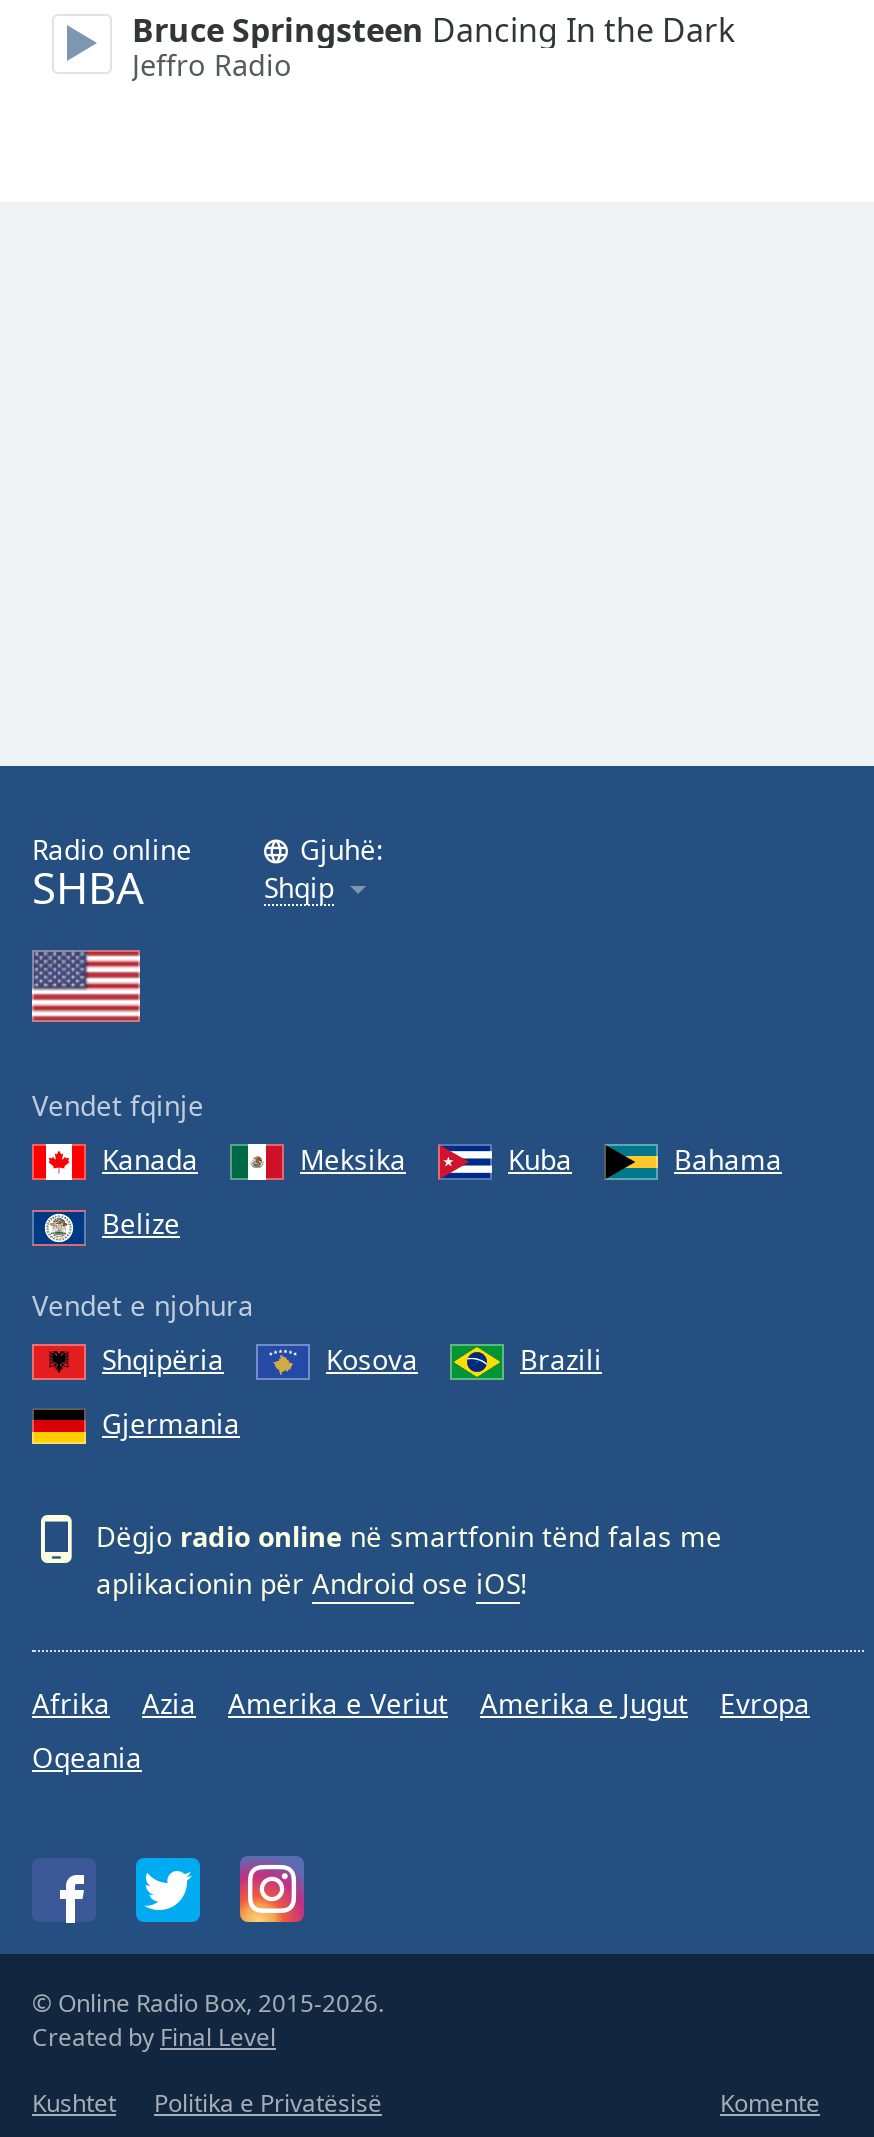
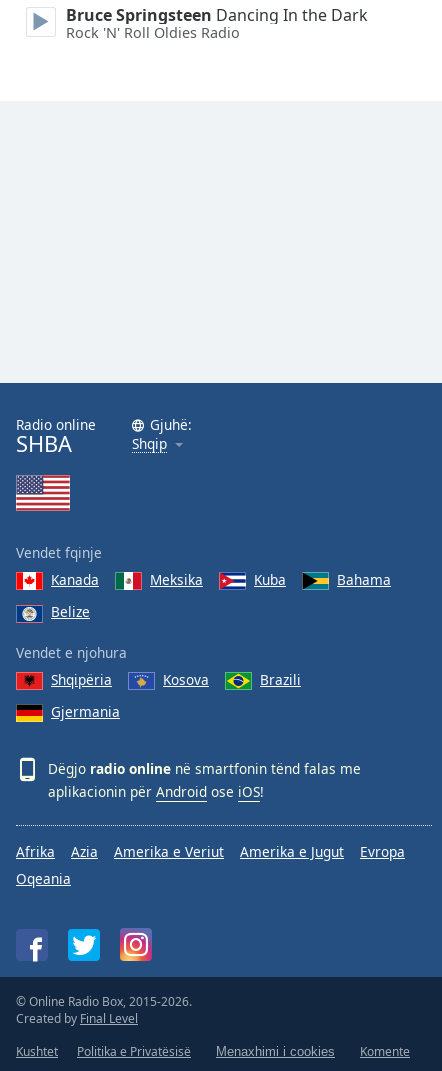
- Jeffro Radio
+ Rock 'N' Roll Oldies Radio

+ Menaxhimi i cookies
